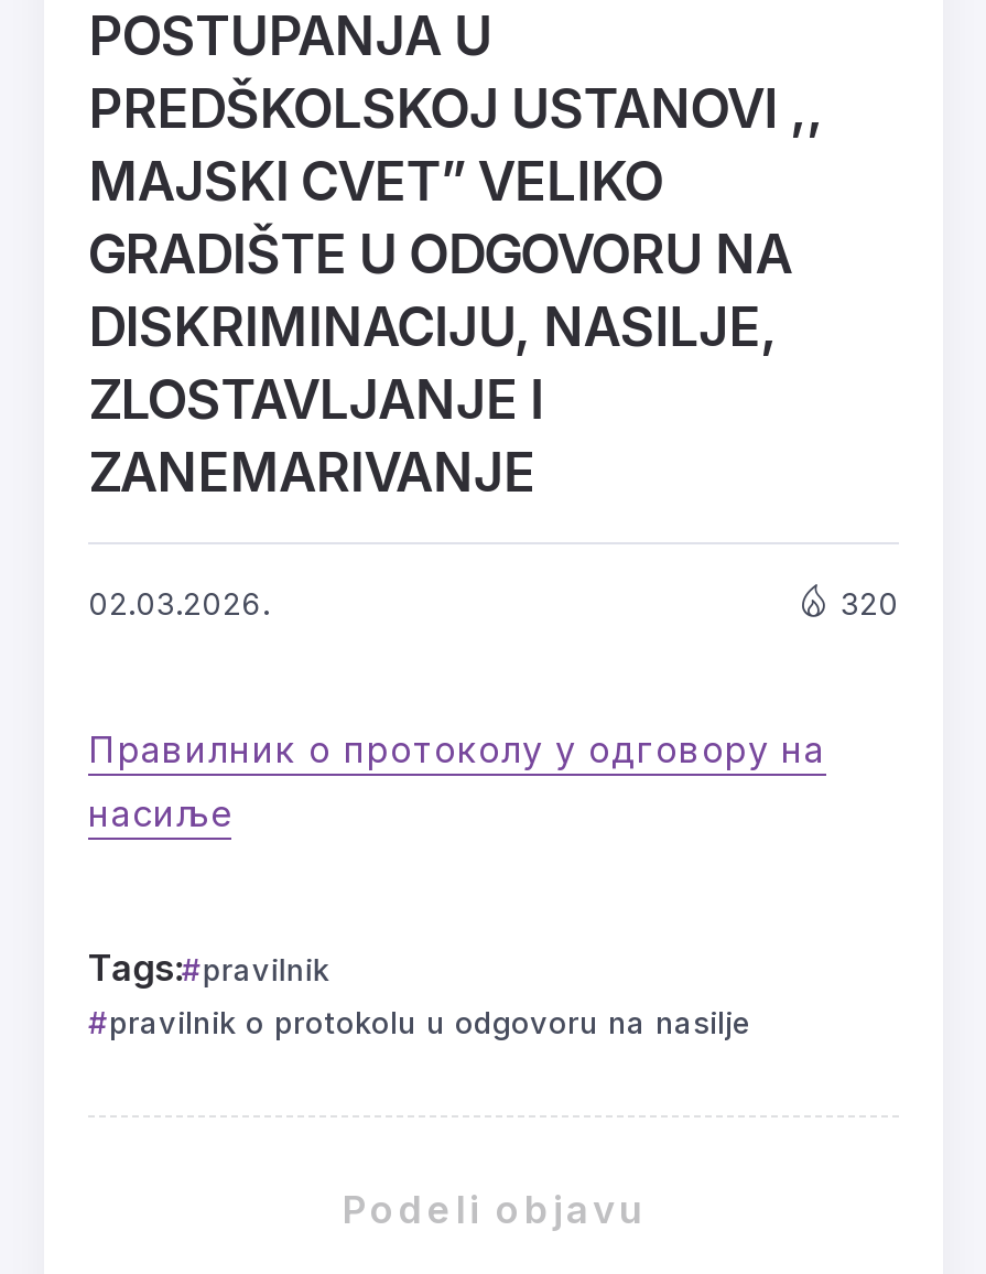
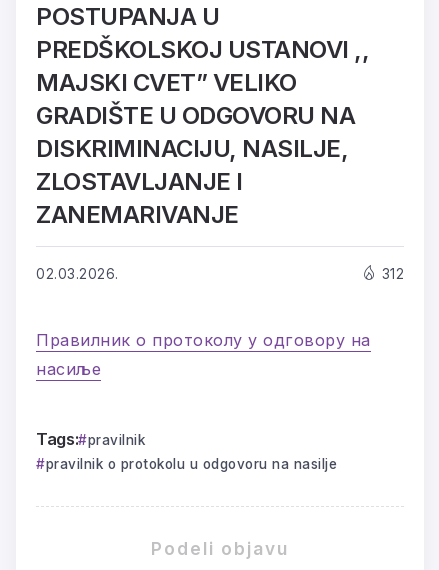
- 320
+ 312
